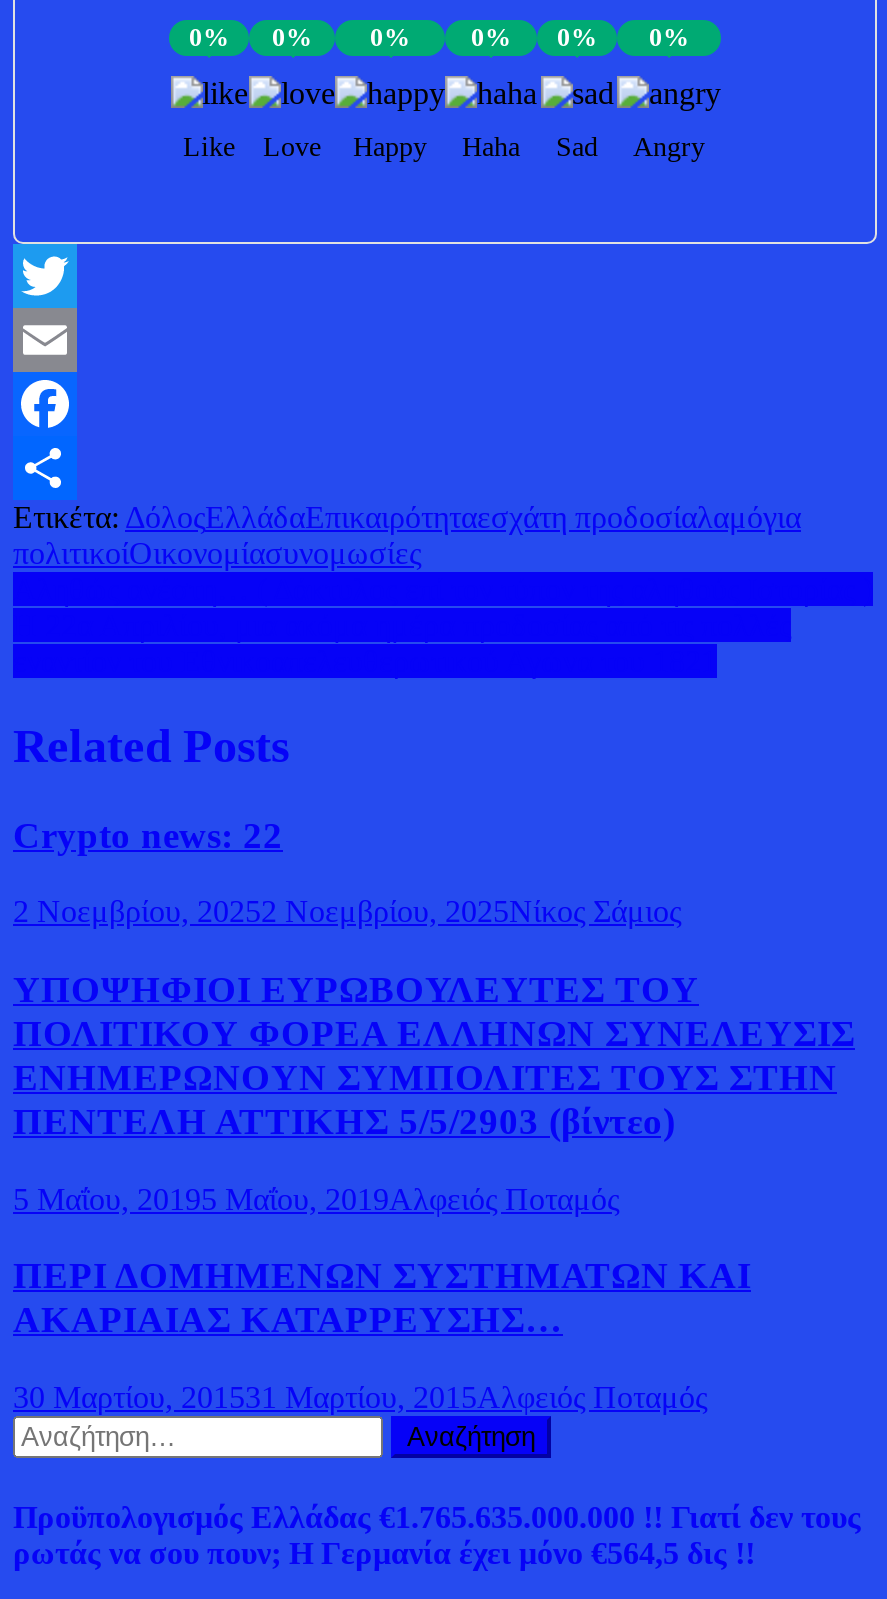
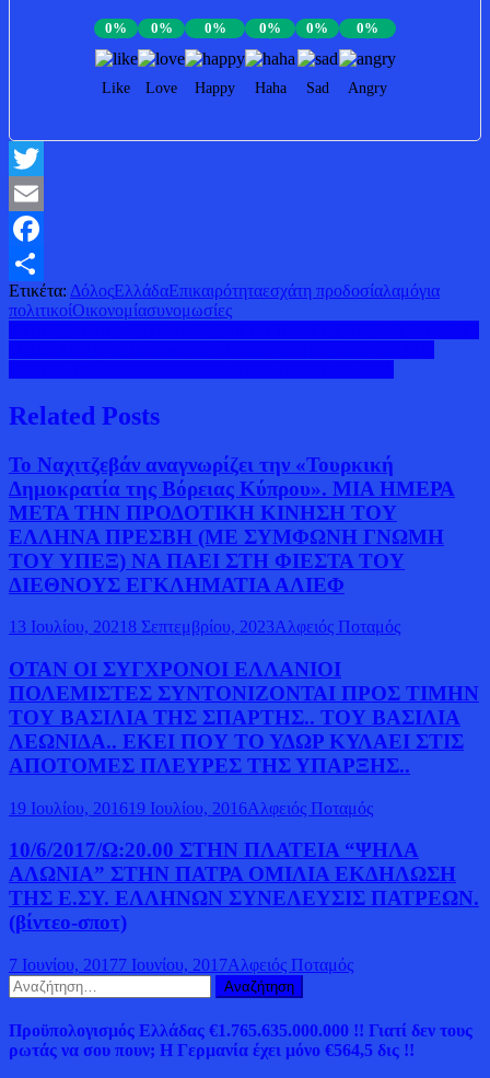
- Crypto news: 22
+ Το Ναχιτζεβάν αναγνωρίζει την «Τουρκική
+ Δημοκρατία της Βόρειας Κύπρου». ΜΙΑ ΗΜΕΡΑ
+ ΜΕΤΑ ΤΗΝ ΠΡΟΔΟΤΙΚΗ ΚΙΝΗΣΗ ΤΟΥ
+ ΕΛΛΗΝΑ ΠΡΕΣΒΗ (ΜΕ ΣΥΜΦΩΝΗ ΓΝΩΜΗ
+ ΤΟΥ ΥΠΕΞ) ΝΑ ΠΑΕΙ ΣΤΗ ΦΙΕΣΤΑ ΤΟΥ
+ ΔΙΕΘΝΟΥΣ ΕΓΚΛΗΜΑΤΙΑ ΑΛΙΕΦ

- 2 Νοεμβρίου, 20252 Νοεμβρίου, 2025Νίκος Σάμιος
+ 13 Ιουλίου, 20218 Σεπτεμβρίου, 2023Αλφειός Ποταμός

- ΥΠΟΨΗΦΙΟΙ ΕΥΡΩΒΟΥΛΕΥΤΕΣ ΤΟΥ
- ΠΟΛΙΤΙΚΟΥ ΦΟΡΕΑ ΕΛΛΗΝΩΝ ΣΥΝΕΛΕΥΣΙΣ
- ΕΝΗΜΕΡΩΝΟΥΝ ΣΥΜΠΟΛΙΤΕΣ ΤΟΥΣ ΣΤΗΝ
- ΠΕΝΤΕΛΗ ΑΤΤΙΚΗΣ 5/5/2903 (βίντεο)
+ ΟΤΑΝ ΟΙ ΣΥΓΧΡΟΝΟΙ ΕΛΛΑΝΙΟΙ
+ ΠΟΛΕΜΙΣΤΕΣ ΣΥΝΤΟΝΙΖΟΝΤΑΙ ΠΡΟΣ ΤΙΜΗΝ
+ ΤΟΥ ΒΑΣΙΛΙΑ ΤΗΣ ΣΠΑΡΤΗΣ.. ΤΟΥ ΒΑΣΙΛΙΑ
+ ΛΕΩΝΙΔΑ.. ΕΚΕΙ ΠΟΥ ΤΟ ΥΔΩΡ ΚΥΛΑΕΙ ΣΤΙΣ
+ ΑΠΟΤΟΜΕΣ ΠΛΕΥΡΕΣ ΤΗΣ ΥΠΑΡΞΗΣ..

- 5 Μαΐου, 20195 Μαΐου, 2019Αλφειός Ποταμός
+ 19 Ιουλίου, 201619 Ιουλίου, 2016Αλφειός Ποταμός

- ΠΕΡΙ ΔΟΜΗΜΕΝΩΝ ΣΥΣΤΗΜΑΤΩΝ ΚΑΙ
- ΑΚΑΡΙΑΙΑΣ ΚΑΤΑΡΡΕΥΣΗΣ…
+ 10/6/2017/Ω:20.00 ΣΤΗΝ ΠΛΑΤΕΙΑ “ΨΗΛΑ
+ ΑΛΩΝΙΑ” ΣΤΗΝ ΠΑΤΡΑ ΟΜΙΛΙΑ ΕΚΔΗΛΩΣΗ
+ ΤΗΣ Ε.ΣΥ. ΕΛΛΗΝΩΝ ΣΥΝΕΛΕΥΣΙΣ ΠΑΤΡΕΩΝ.
+ (βίντεο-σποτ)

- 30 Μαρτίου, 201531 Μαρτίου, 2015Αλφειός Ποταμός
+ 7 Ιουνίου, 20177 Ιουνίου, 2017Αλφειός Ποταμός
